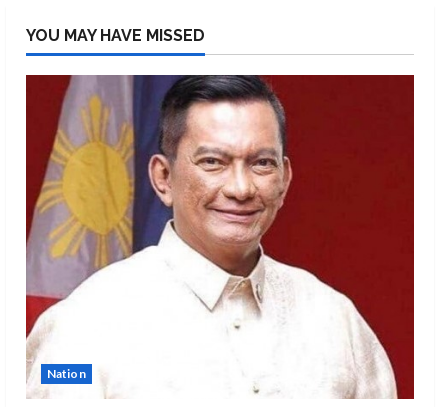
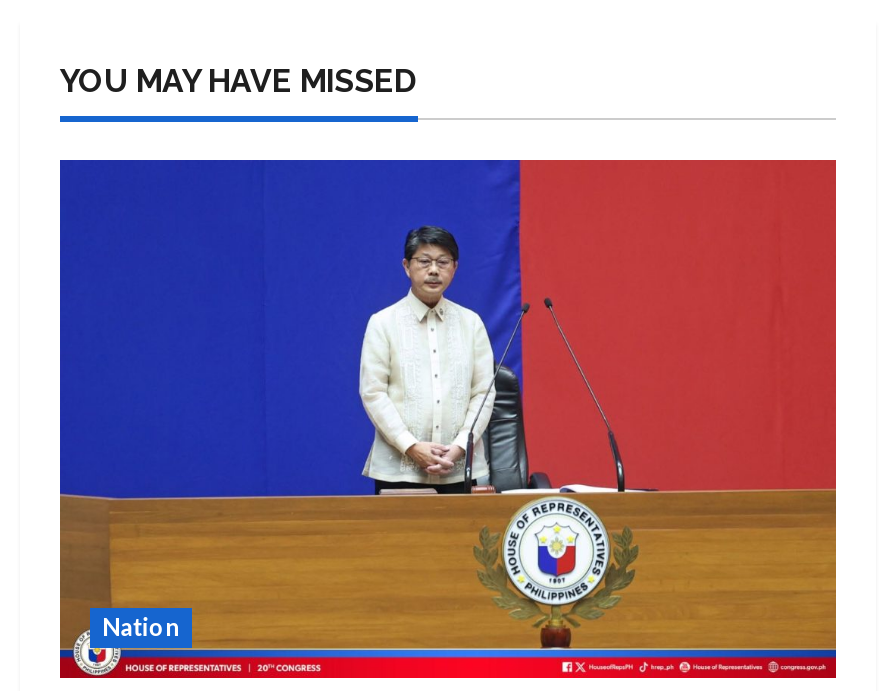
- [image]
+ [image]
